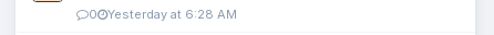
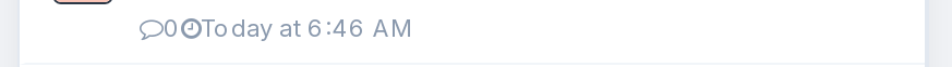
- Yesterday at 6:28 AM
+ Today at 6:46 AM
